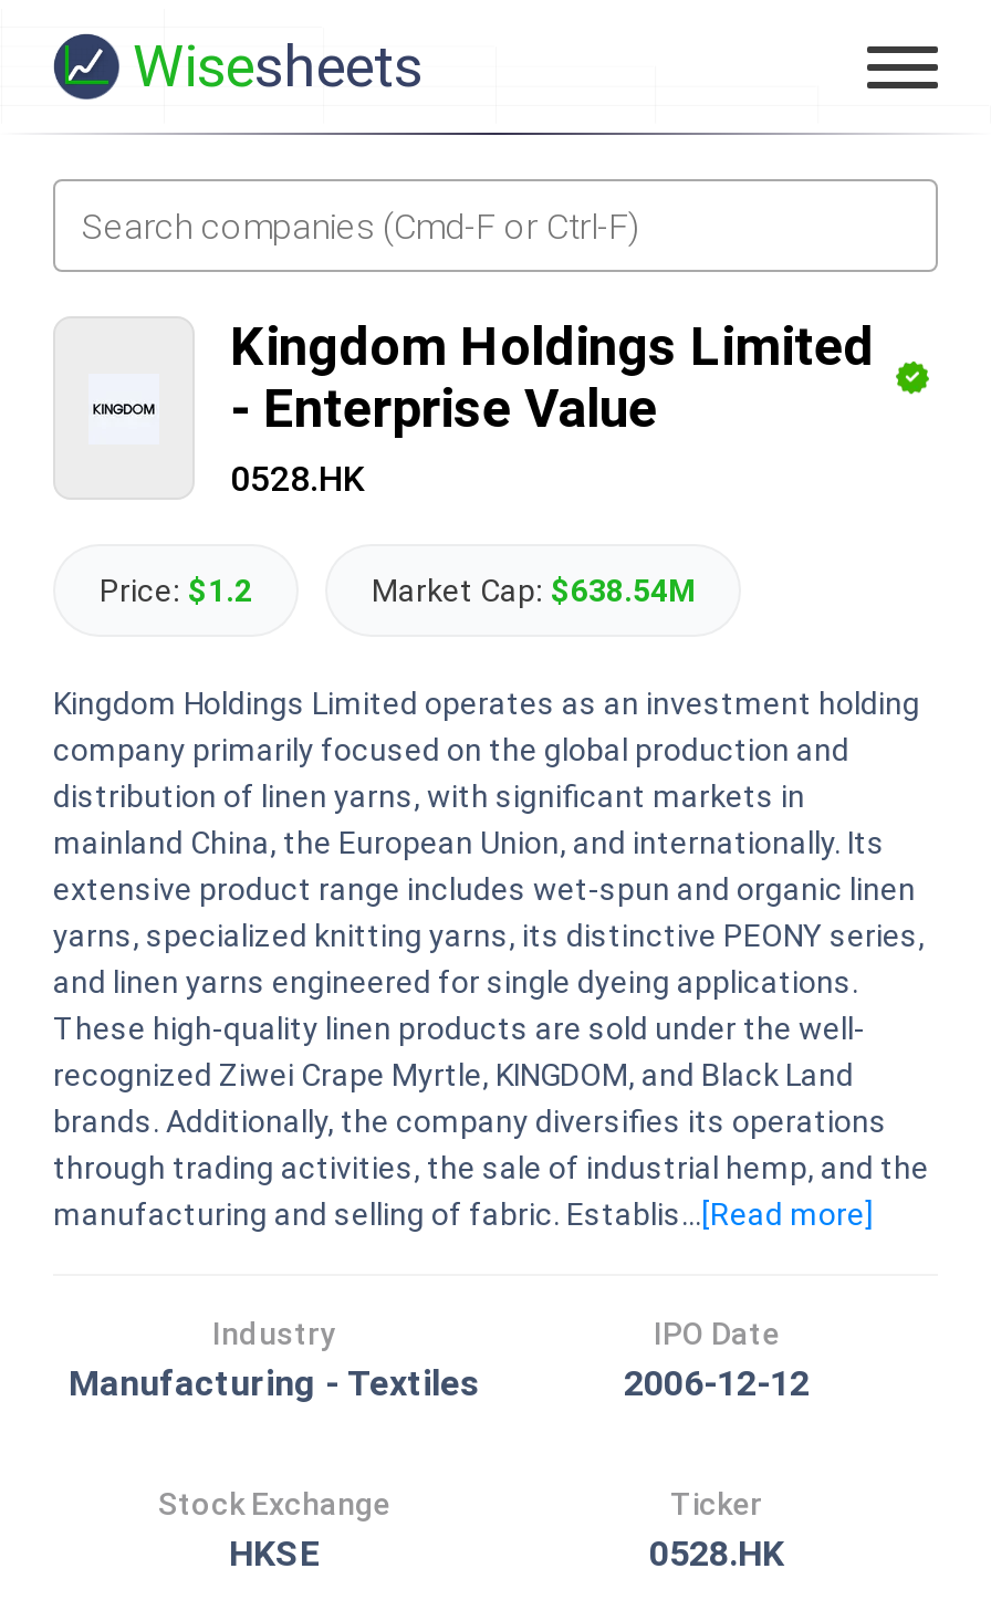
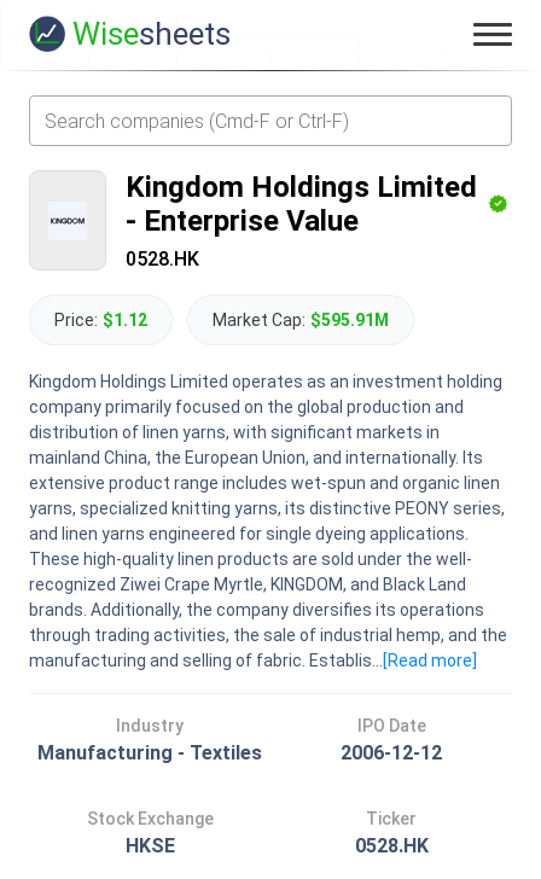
- Price: $1.2
+ Price: $1.12

- Market Cap: $638.54M
+ Market Cap: $595.91M
